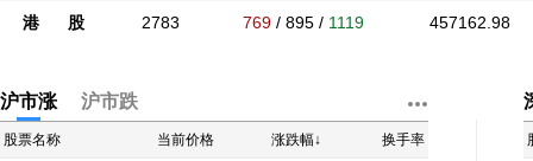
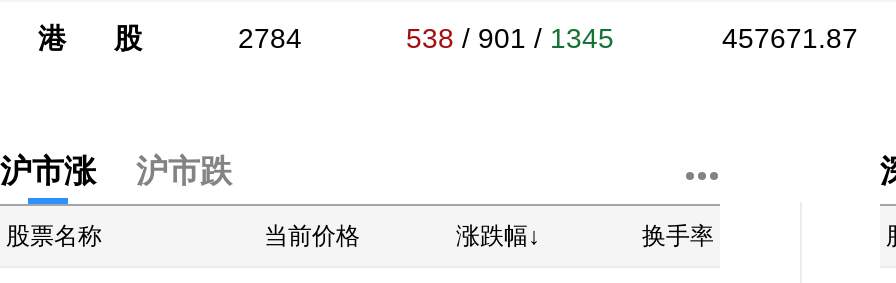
- 2783
+ 2784

- 769 / 895 / 1119
+ 538 / 901 / 1345

- 457162.98
+ 457671.87
